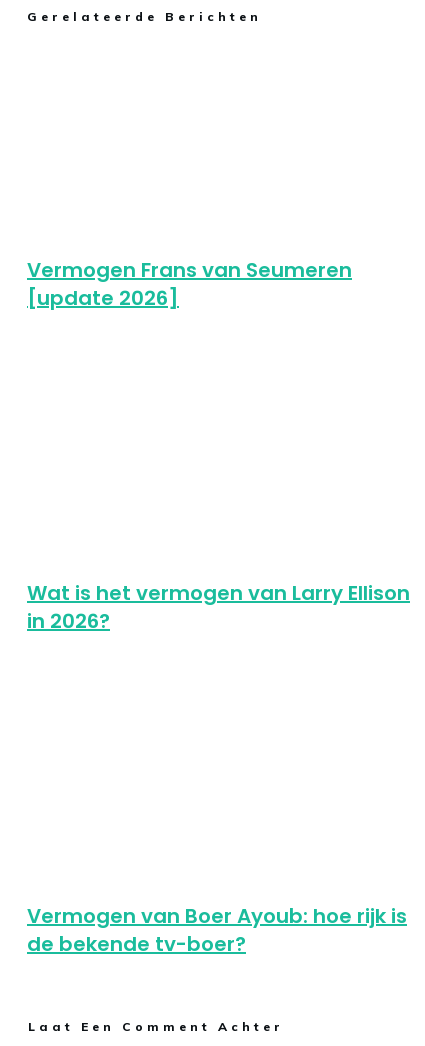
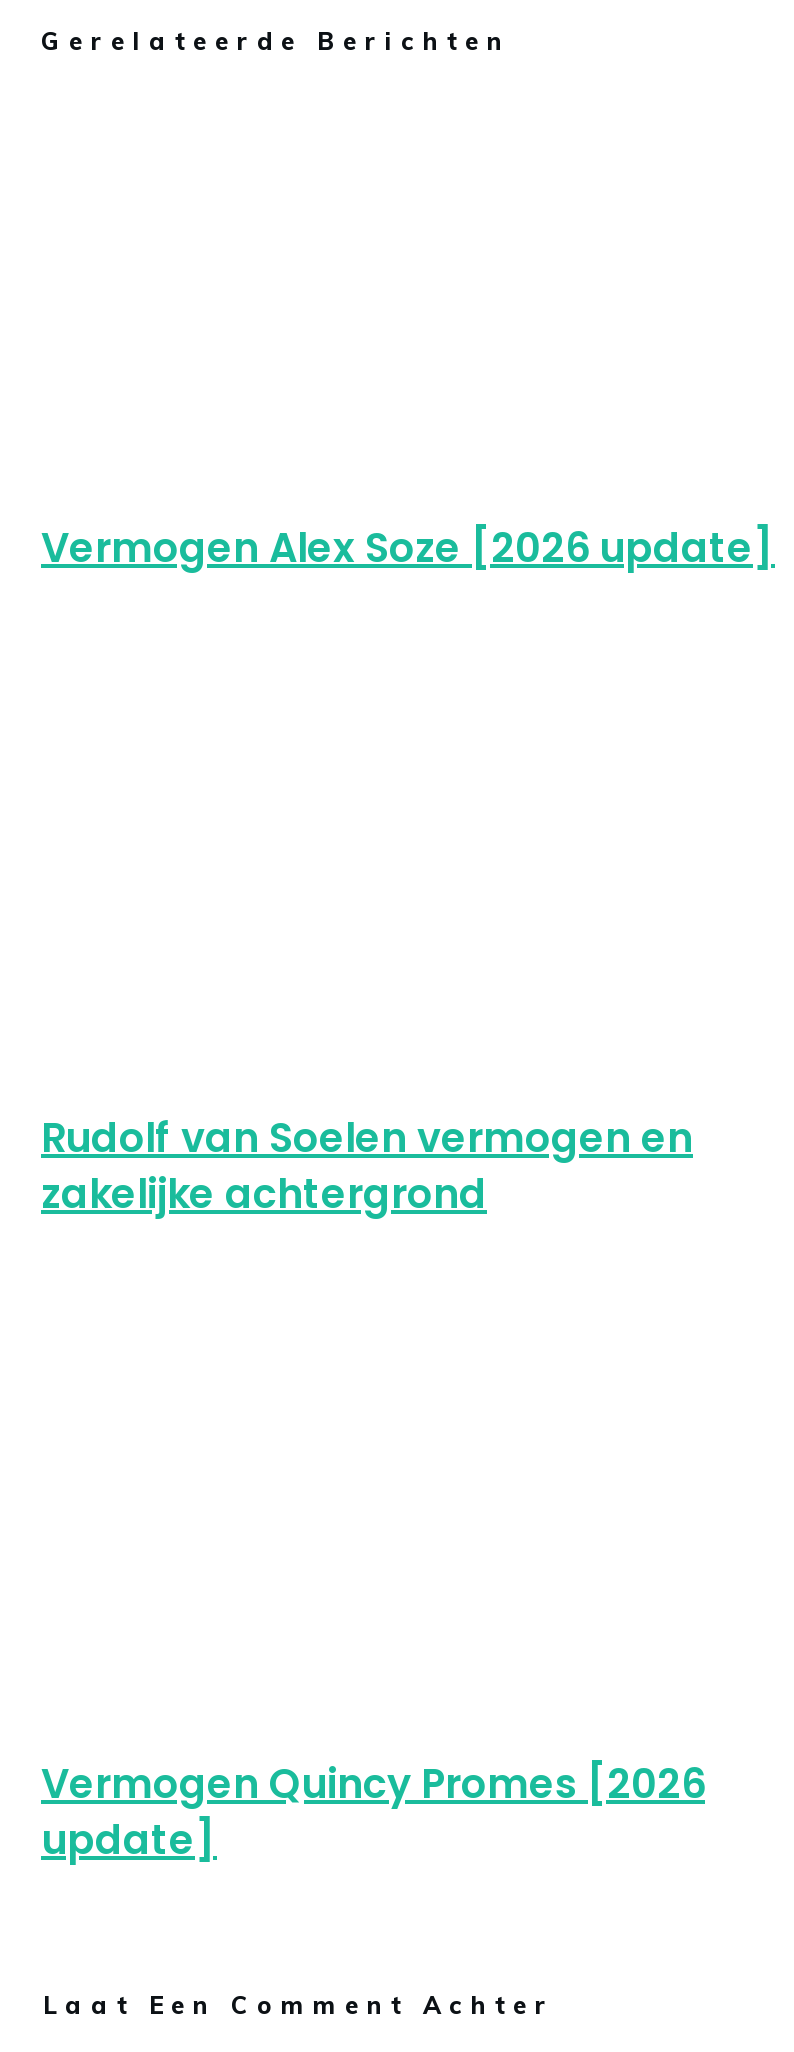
- Vermogen Frans van Seumeren
- [update 2026]
+ Vermogen Alex Soze [2026 update]

- Wat is het vermogen van Larry Ellison
- in 2026?
+ Rudolf van Soelen vermogen en
+ zakelijke achtergrond

- Vermogen van Boer Ayoub: hoe rijk is
- de bekende tv-boer?
+ Vermogen Quincy Promes [2026
+ update]
